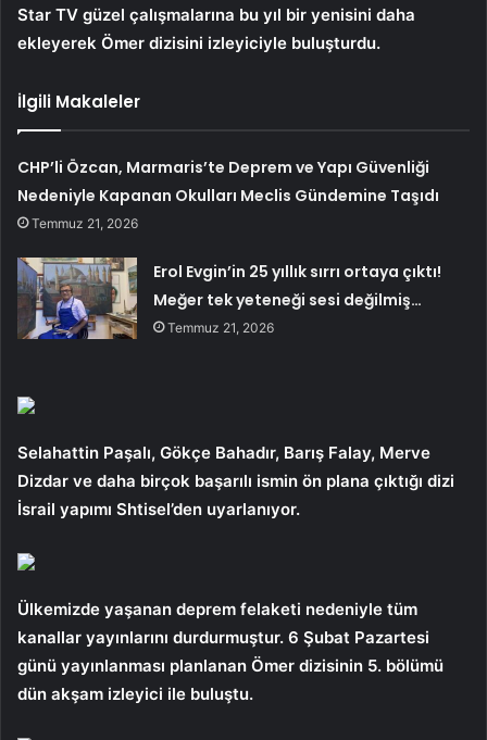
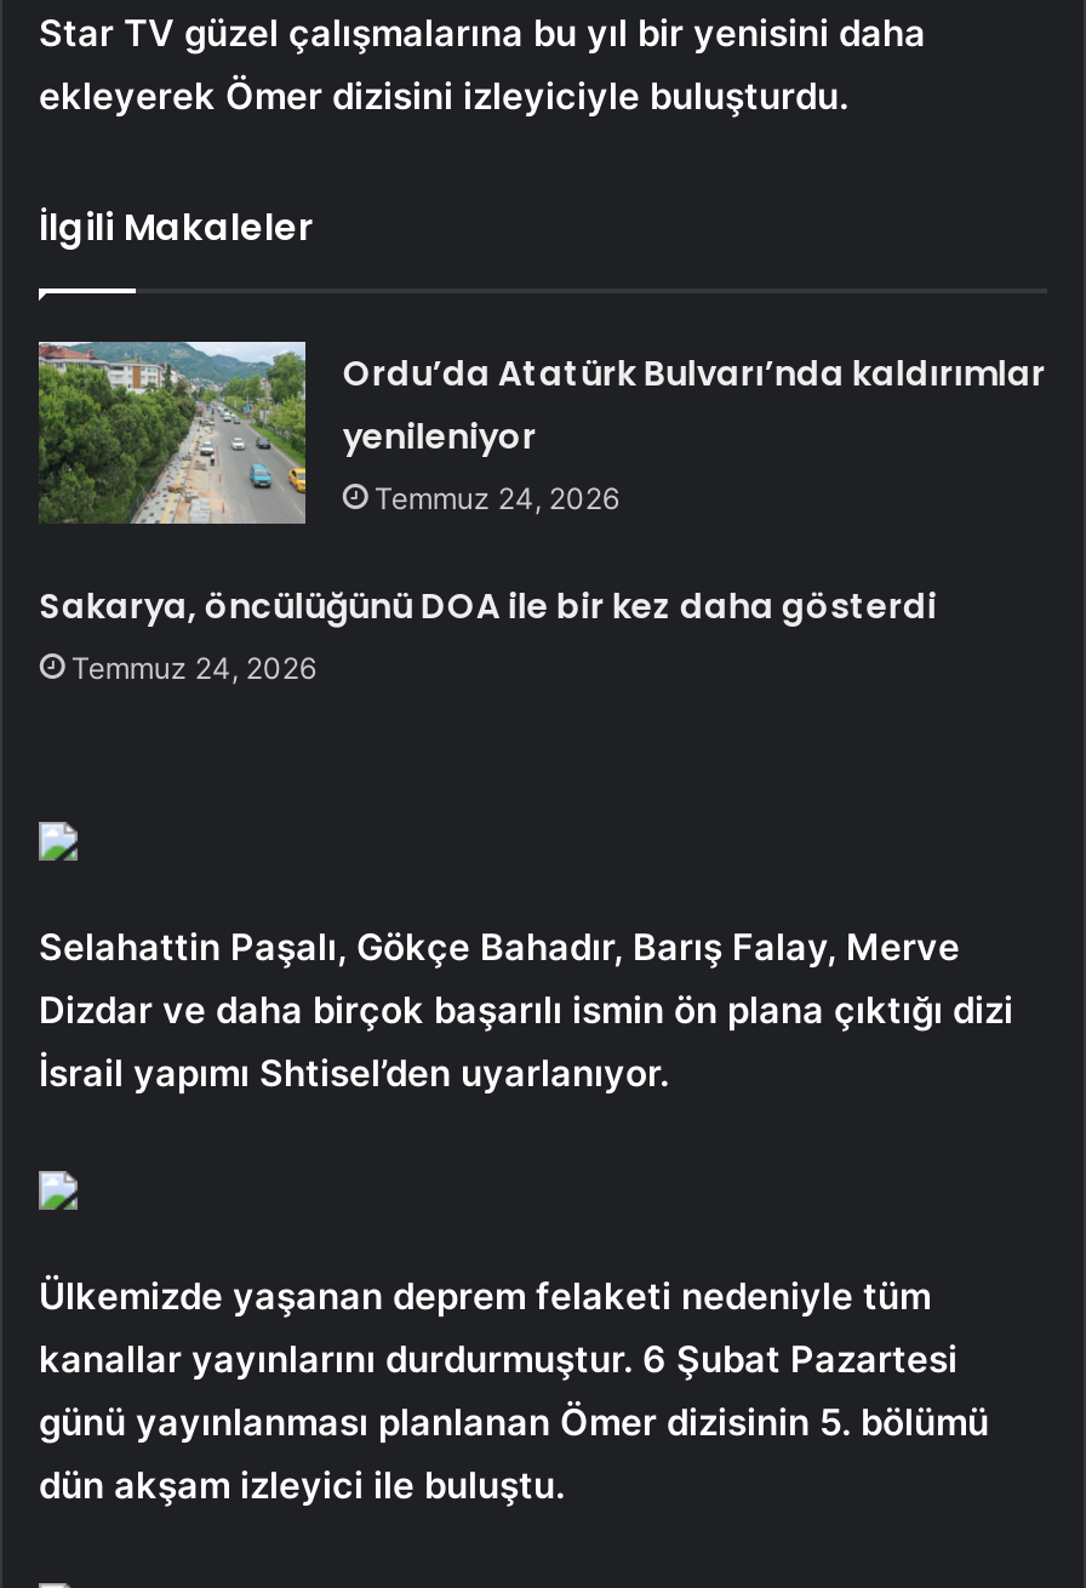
- CHP’li Özcan, Marmaris’te Deprem ve Yapı Güvenliği
- Nedeniyle Kapanan Okulları Meclis Gündemine Taşıdı
- Temmuz 21, 2026
+ Ordu’da Atatürk Bulvarı’nda kaldırımlar
+ yenileniyor
+ Temmuz 24, 2026

- Erol Evgin’in 25 yıllık sırrı ortaya çıktı!
- Meğer tek yeteneği sesi değilmiş…
- Temmuz 21, 2026
+ Sakarya, öncülüğünü DOA ile bir kez daha gösterdi
+ Temmuz 24, 2026
